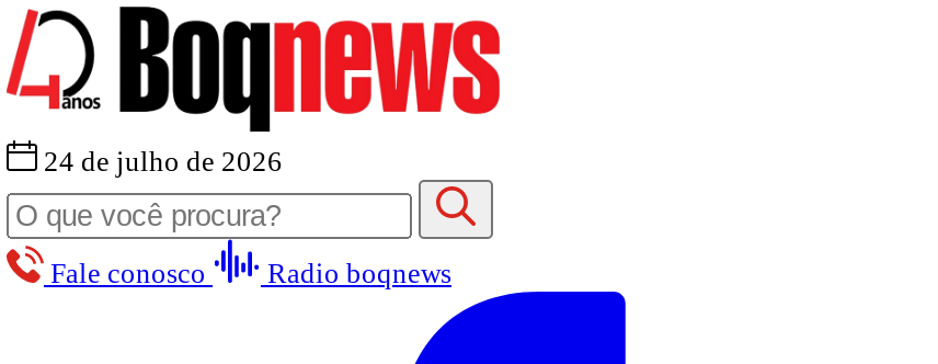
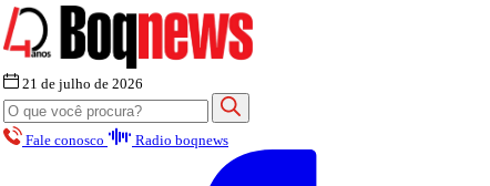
- 24 de julho de 2026
+ 21 de julho de 2026
